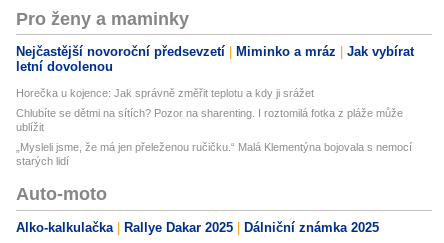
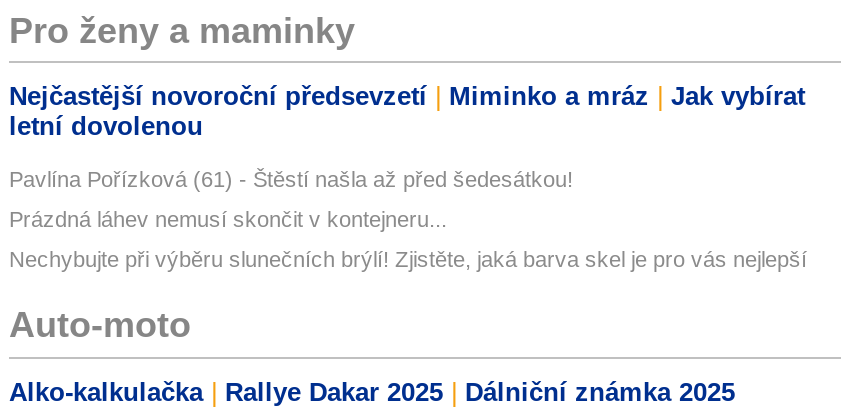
- Horečka u kojence: Jak správně změřit teplotu a kdy ji srážet
+ Pavlína Pořízková (61) - Štěstí našla až před šedesátkou!

- Chlubíte se dětmi na sítích? Pozor na sharenting. I roztomilá fotka z pláže může
- ublížit
+ Prázdná láhev nemusí skončit v kontejneru...

- „Mysleli jsme, že má jen přeleženou ručičku.“ Malá Klementýna bojovala s nemocí
- starých lidí
+ Nechybujte při výběru slunečních brýlí! Zjistěte, jaká barva skel je pro vás nejlepší
